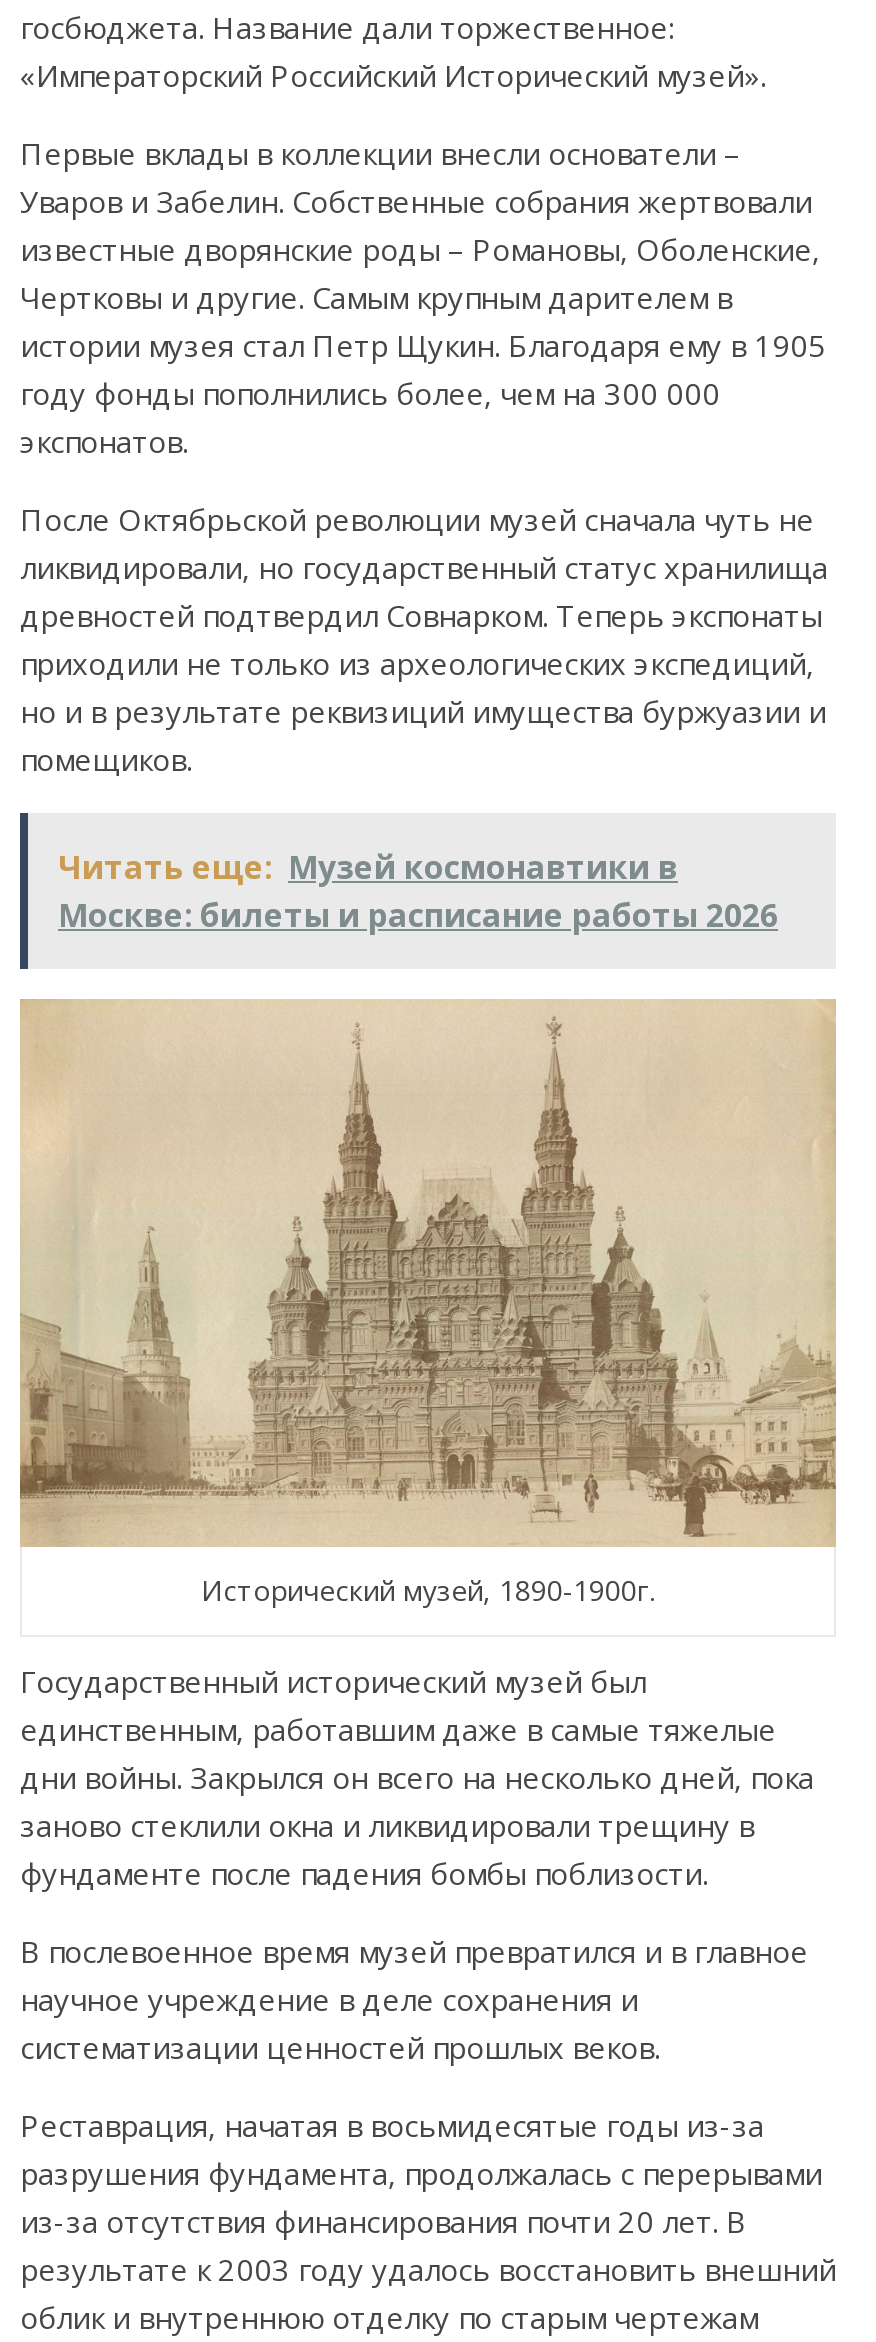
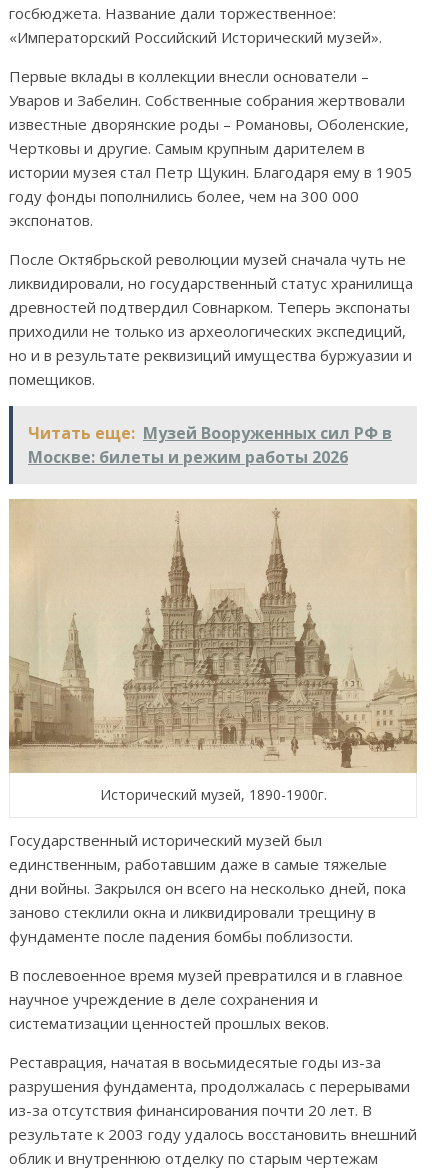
- Читать еще: Музей космонавтики в
- Москве: билеты и расписание работы 2026
+ Читать еще: Музей Вооруженных сил РФ в
+ Москве: билеты и режим работы 2026
